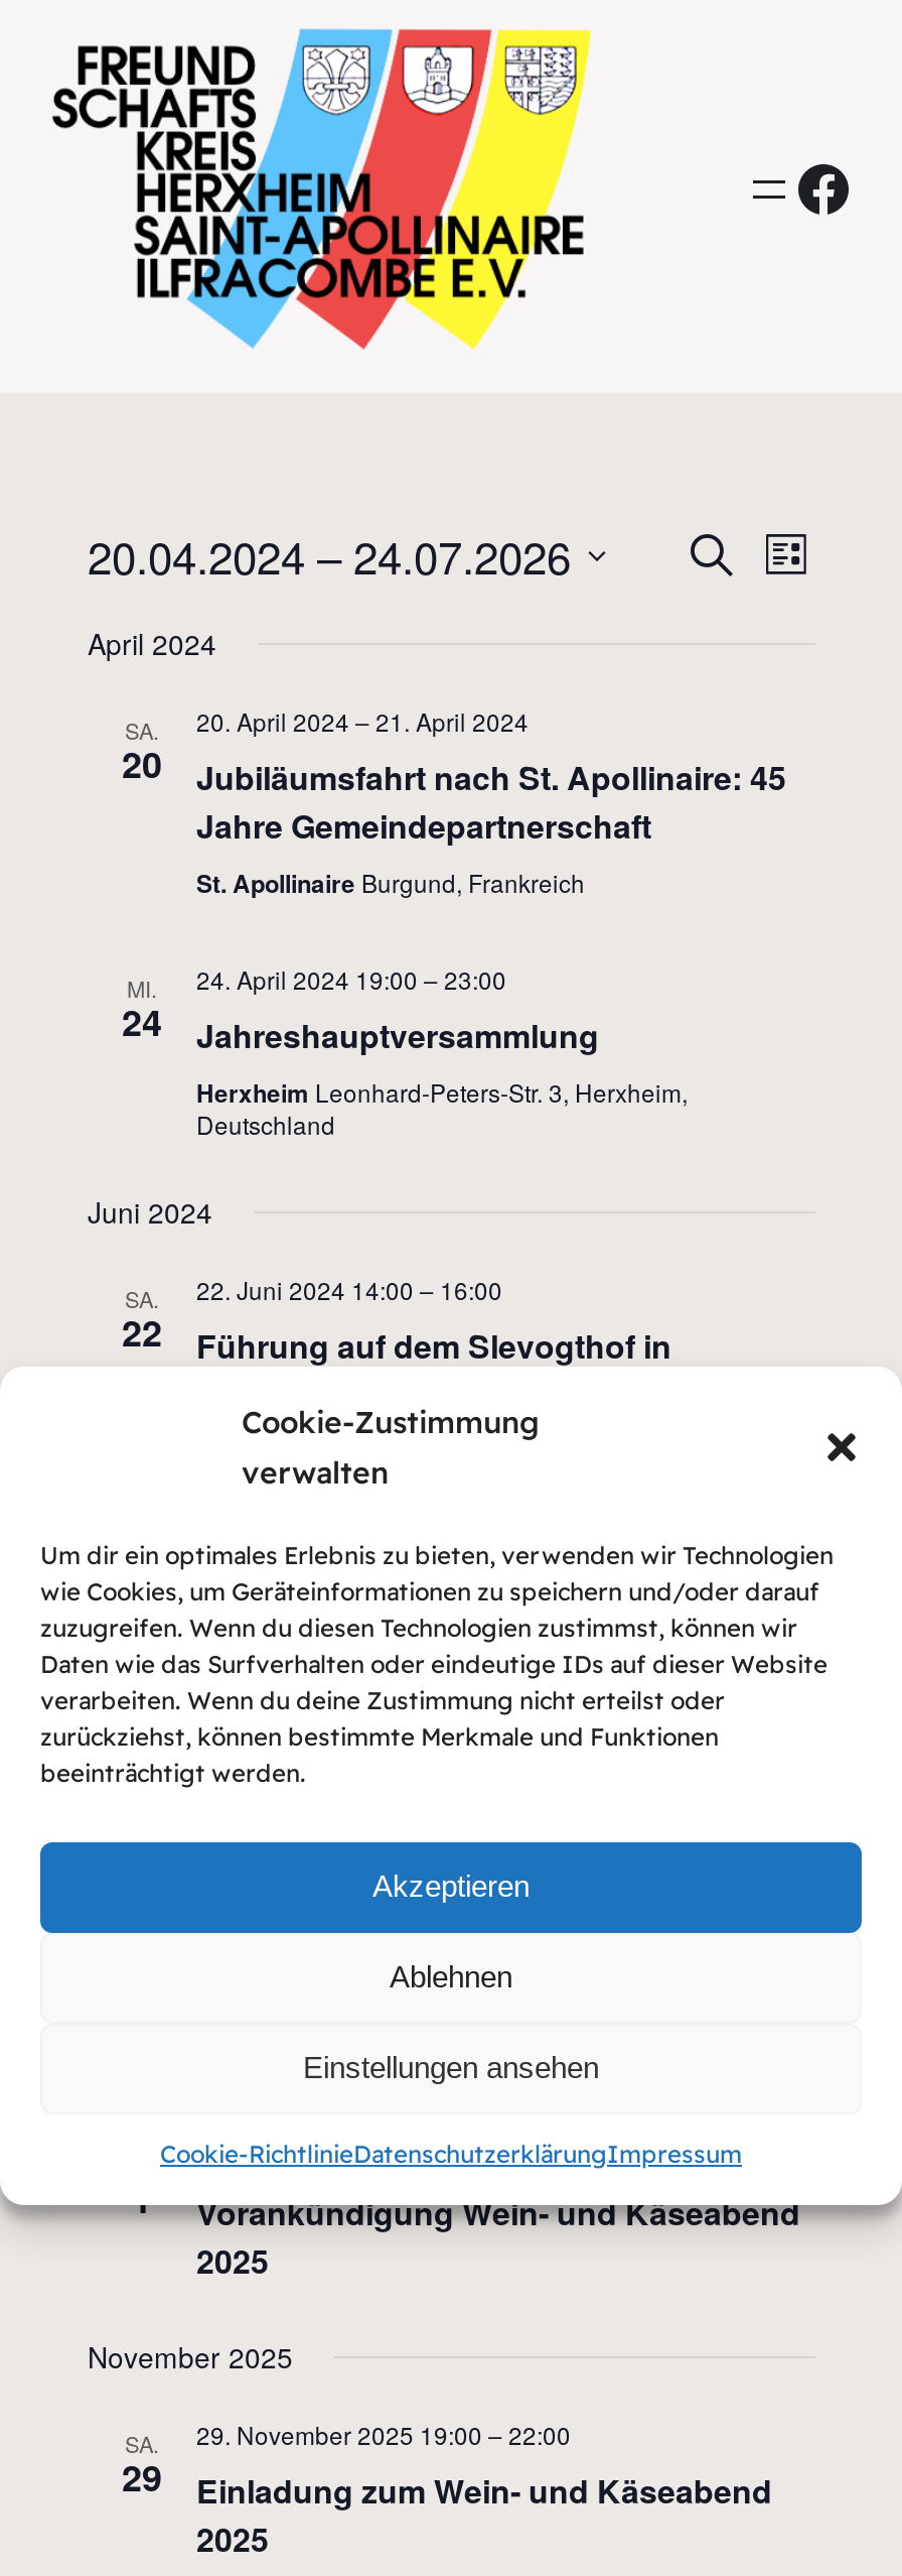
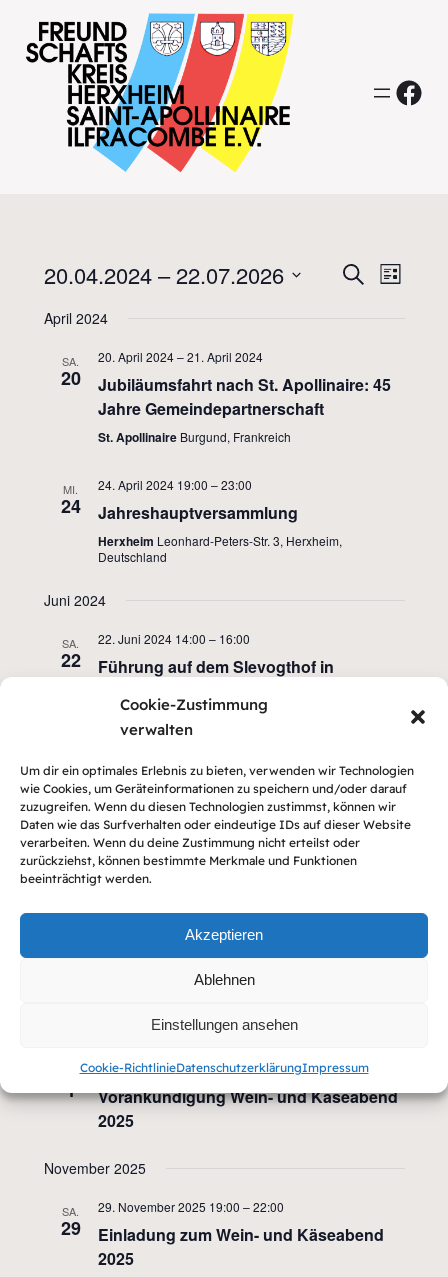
- 20.04.2024 – 24.07.2026
+ 20.04.2024 – 22.07.2026
